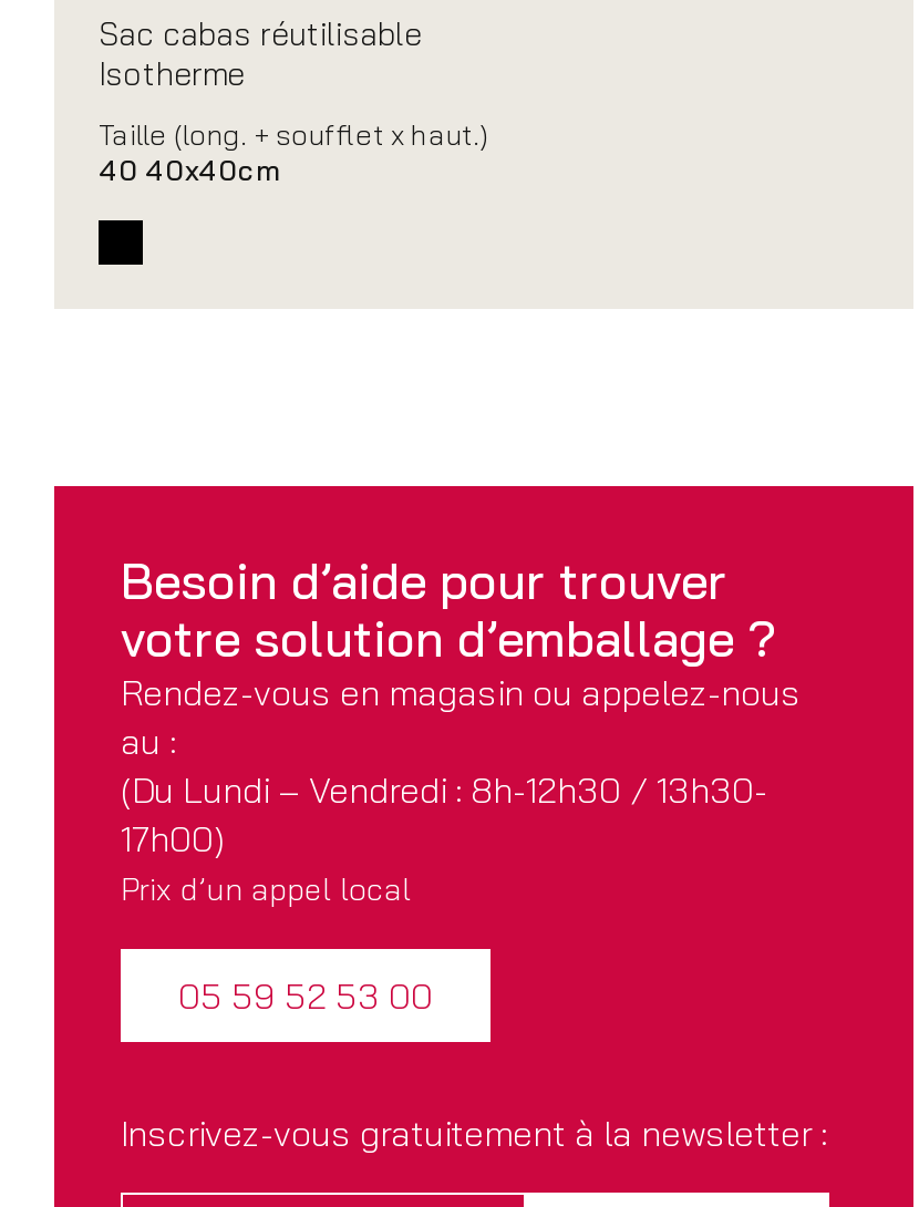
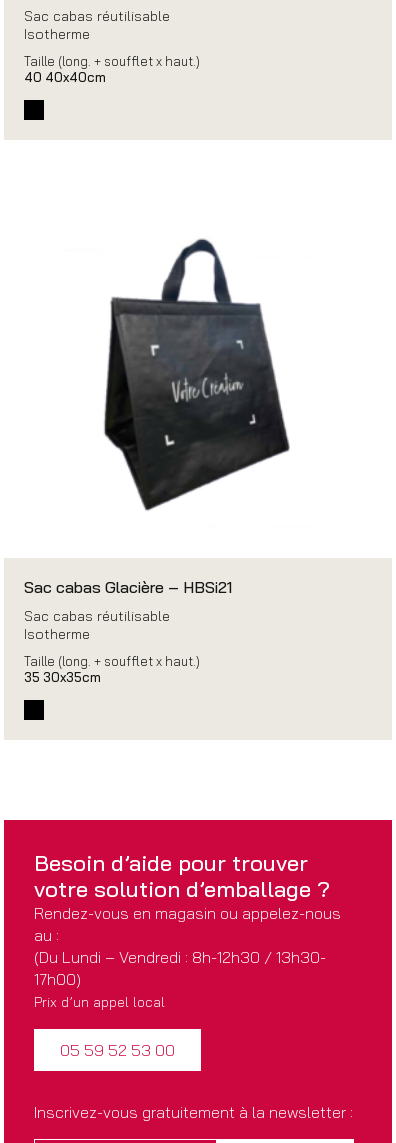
+ Sac cabas Glacière – HBSi21
+ Sac cabas réutilisable
+ Isotherme
+ Taille (long. + soufflet x haut.)
+ 35 30x35cm

+ [image]
